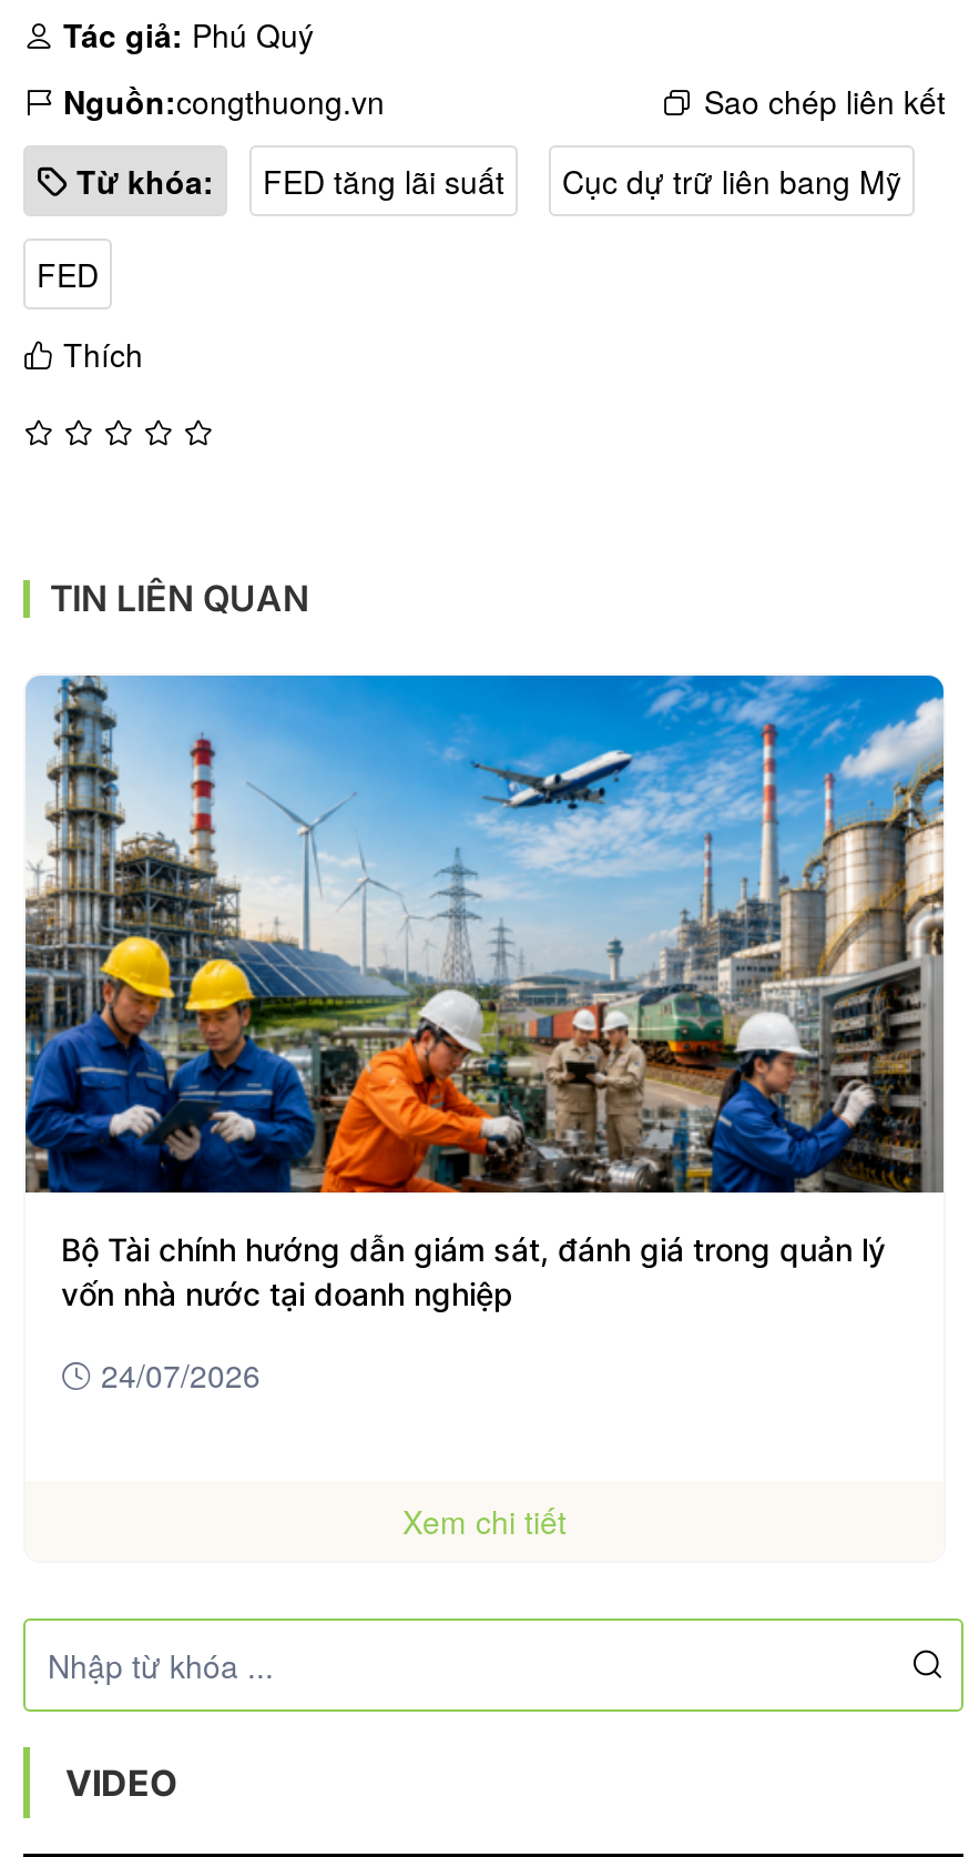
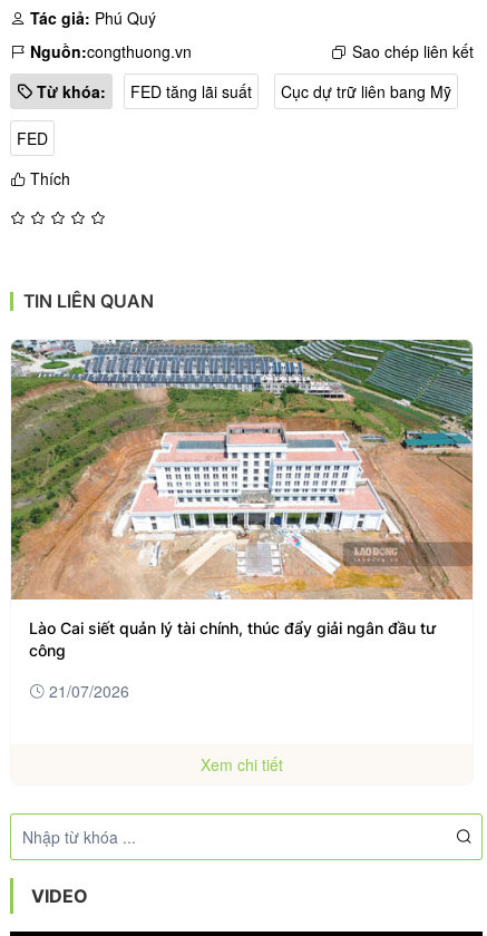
- [image]
- Bộ Tài chính hướng dẫn giám sát, đánh giá trong quản lý
- vốn nhà nước tại doanh nghiệp
+ [image]
+ Lào Cai siết quản lý tài chính, thúc đẩy giải ngân đầu tư
+ công

- 24/07/2026
+ 21/07/2026
